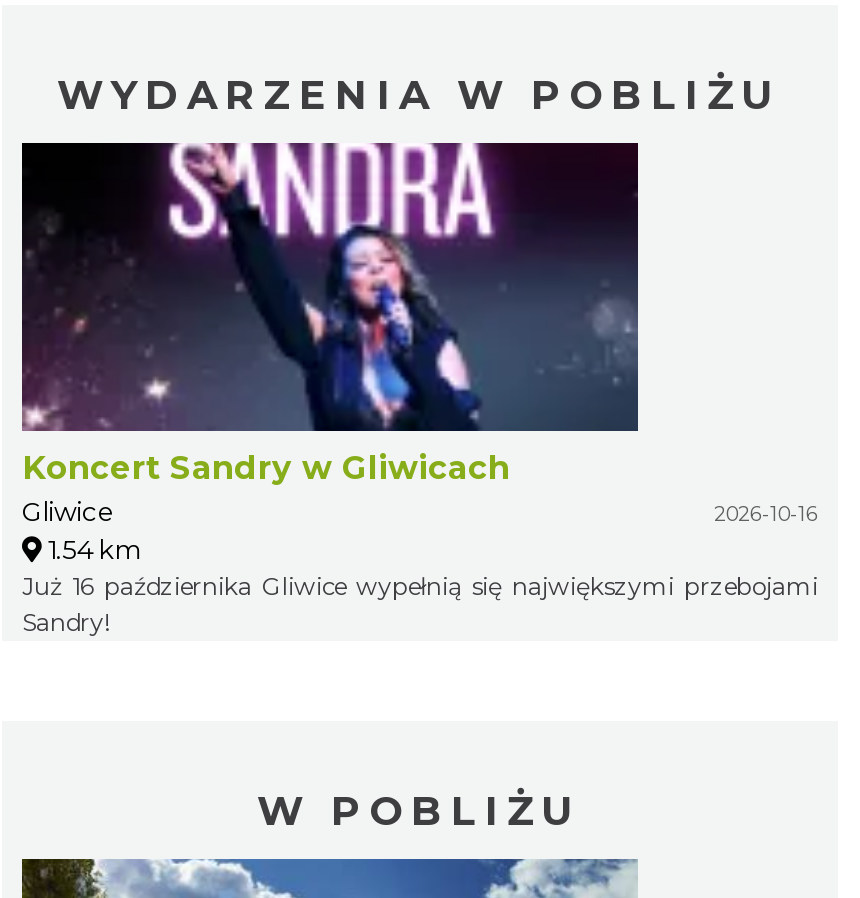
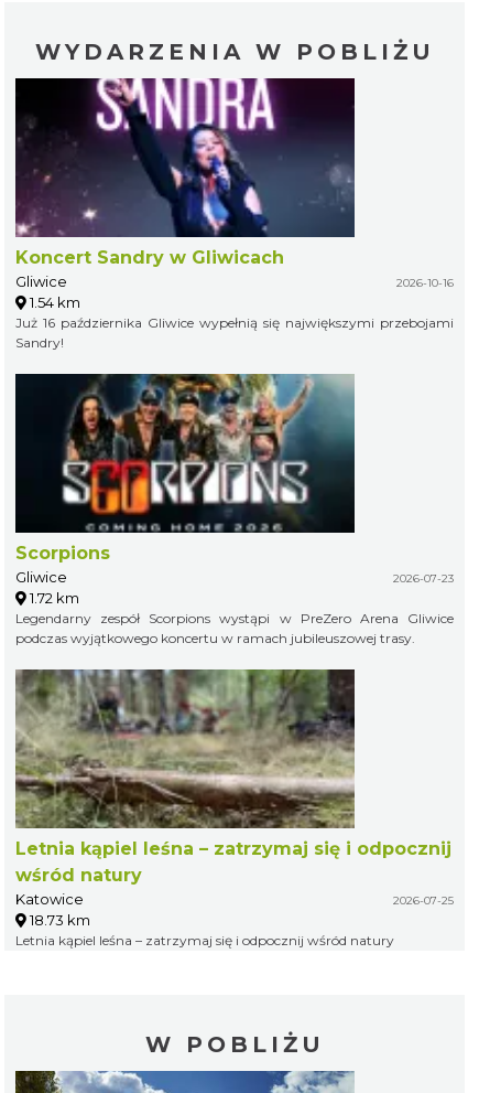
+ [image]
+ Scorpions
+ Gliwice
+ 2026-07-23
+ 1.72 km
+ Legendarny zespół Scorpions wystąpi w PreZero Arena Gliwice
+ podczas wyjątkowego koncertu w ramach jubileuszowej trasy.

+ [image]
+ Letnia kąpiel leśna – zatrzymaj się i odpocznij
+ wśród natury
+ Katowice
+ 2026-07-25
+ 18.73 km
+ Letnia kąpiel leśna – zatrzymaj się i odpocznij wśród natury
